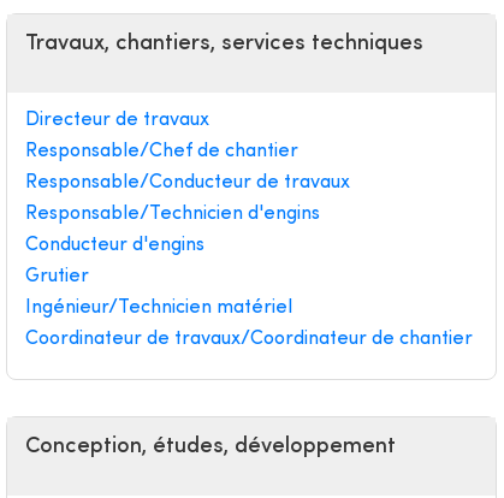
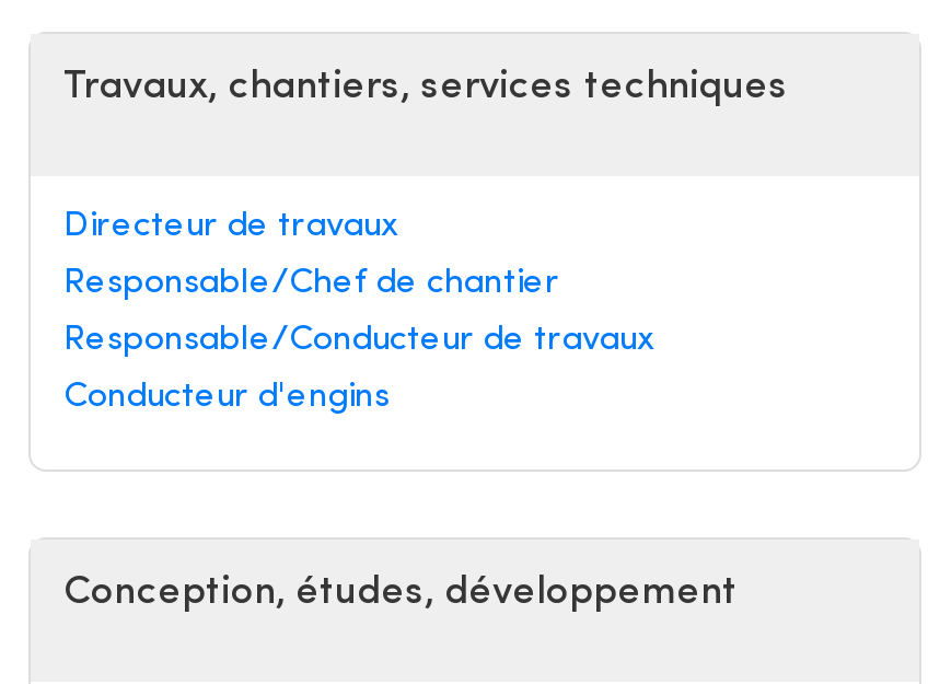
- Responsable/Technicien d'engins

- Grutier
- Ingénieur/Technicien matériel
- Coordinateur de travaux/Coordinateur de chantier
